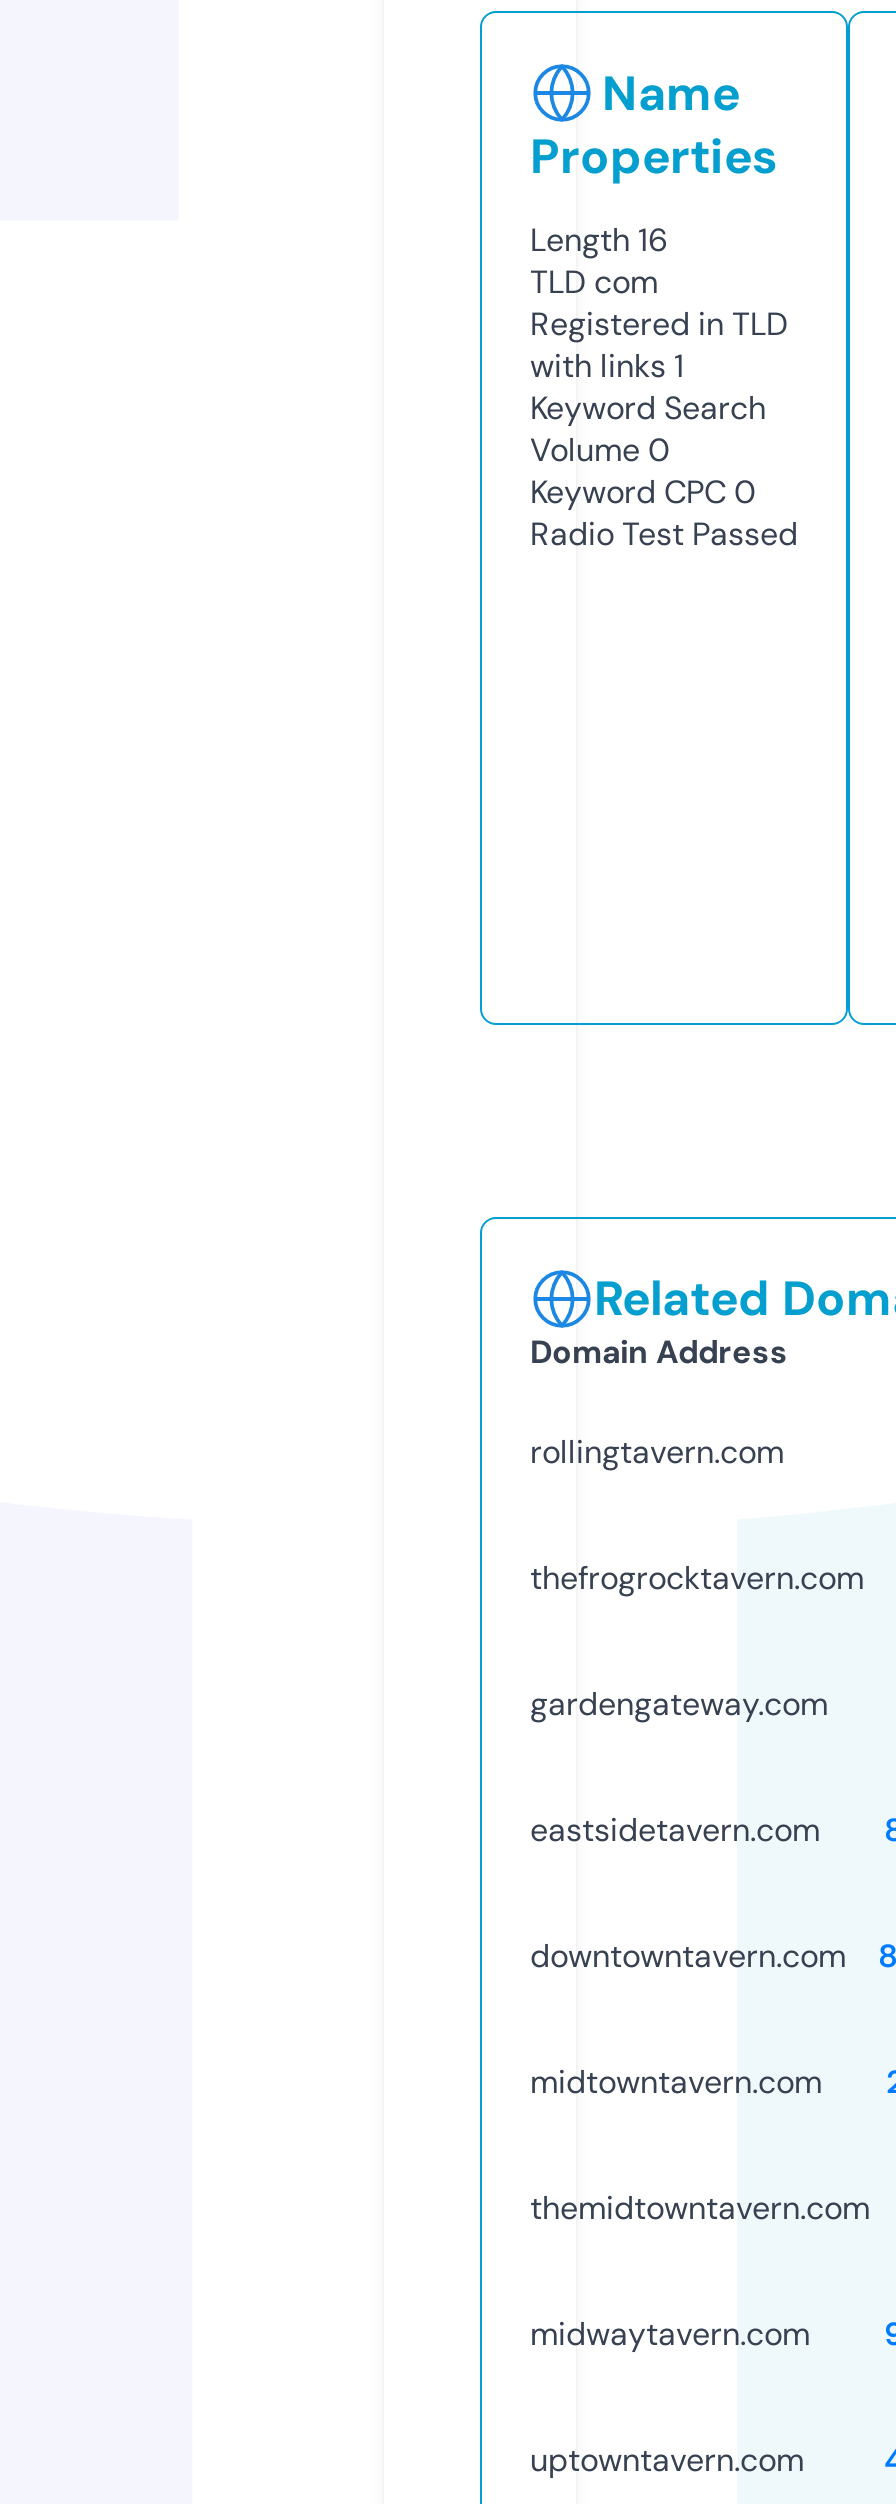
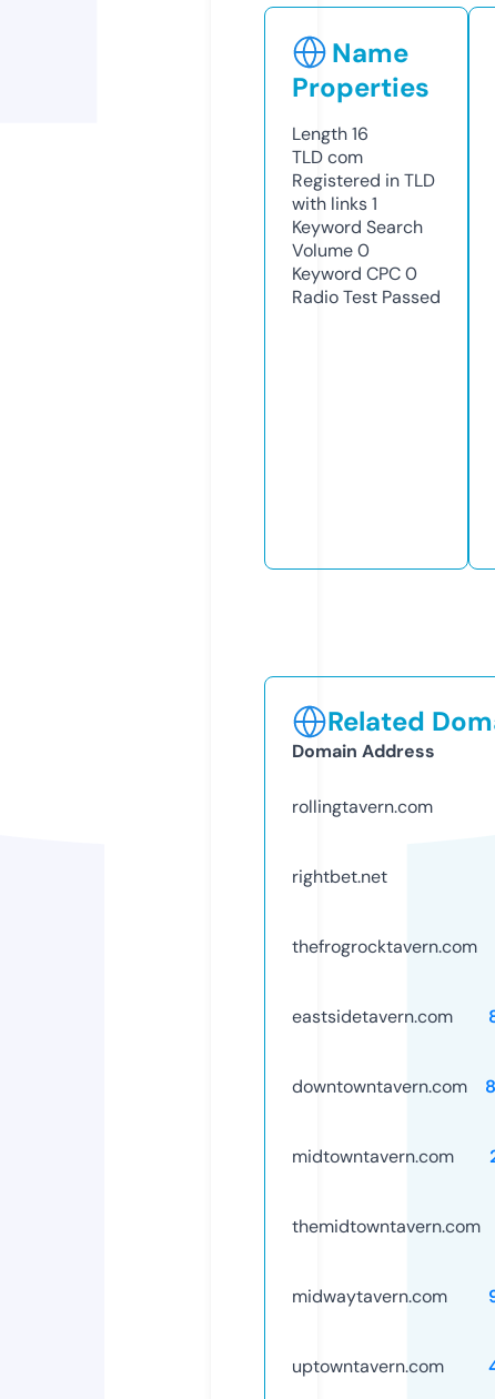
+ rightbet.net

moved down: thefrogrocktavern.com

- gardengateway.com
